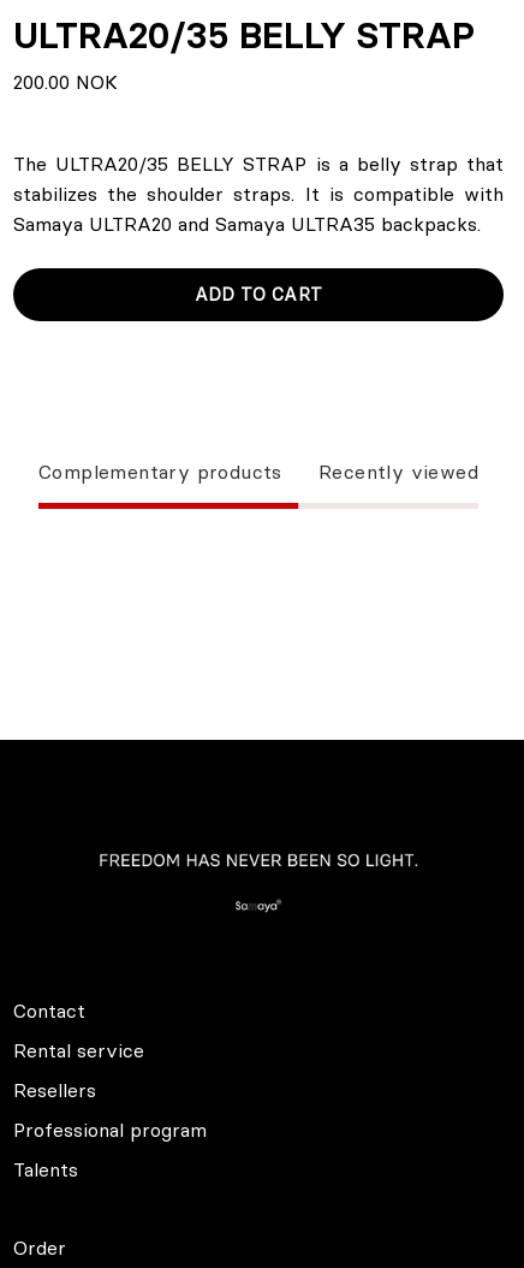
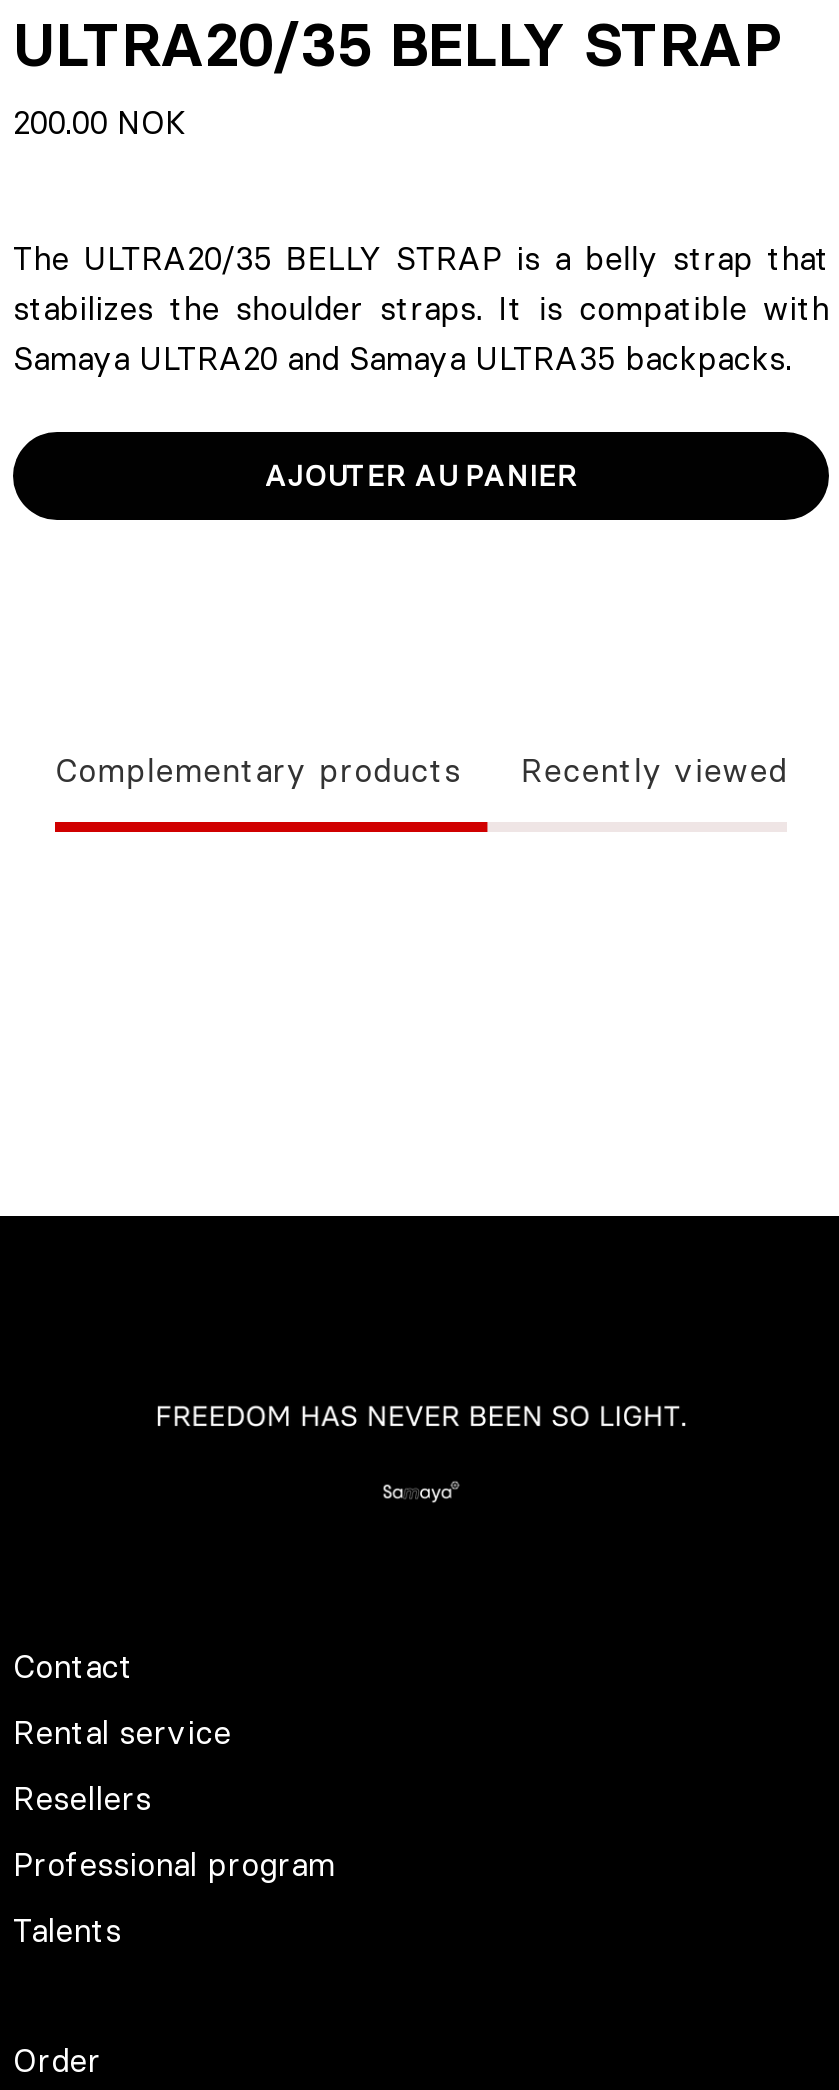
- ADD TO CART
+ AJOUTER AU PANIER
